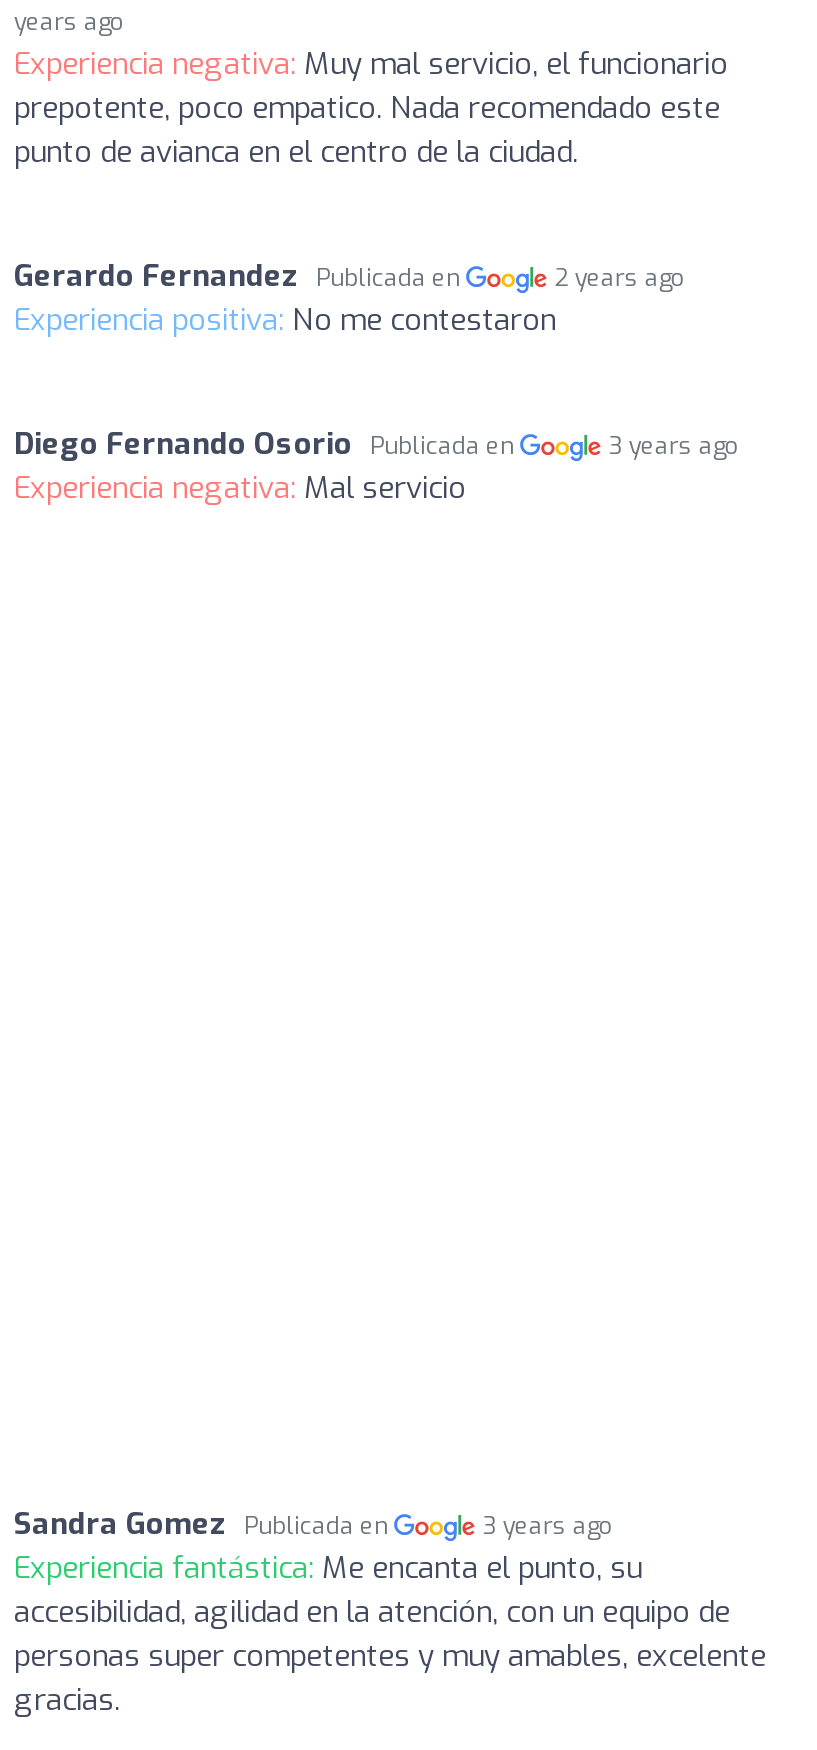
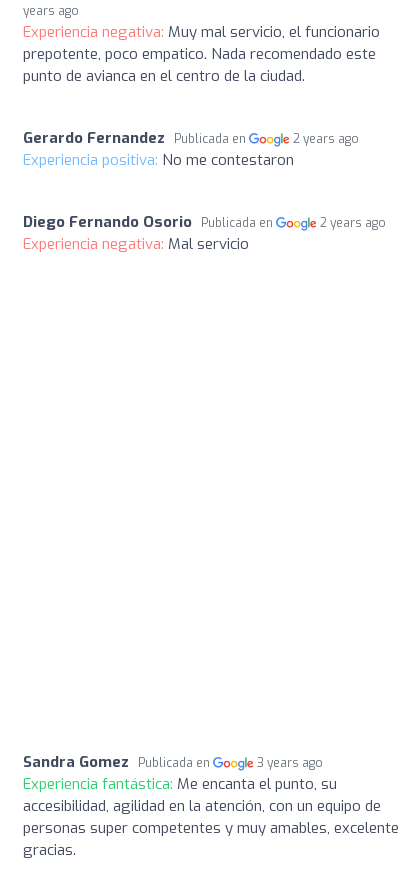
- 3 years ago
+ 2 years ago
